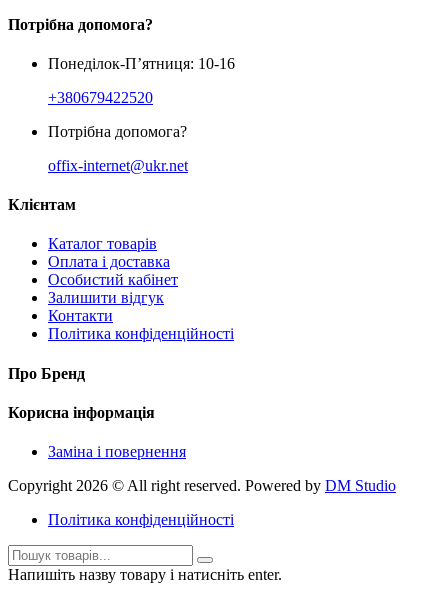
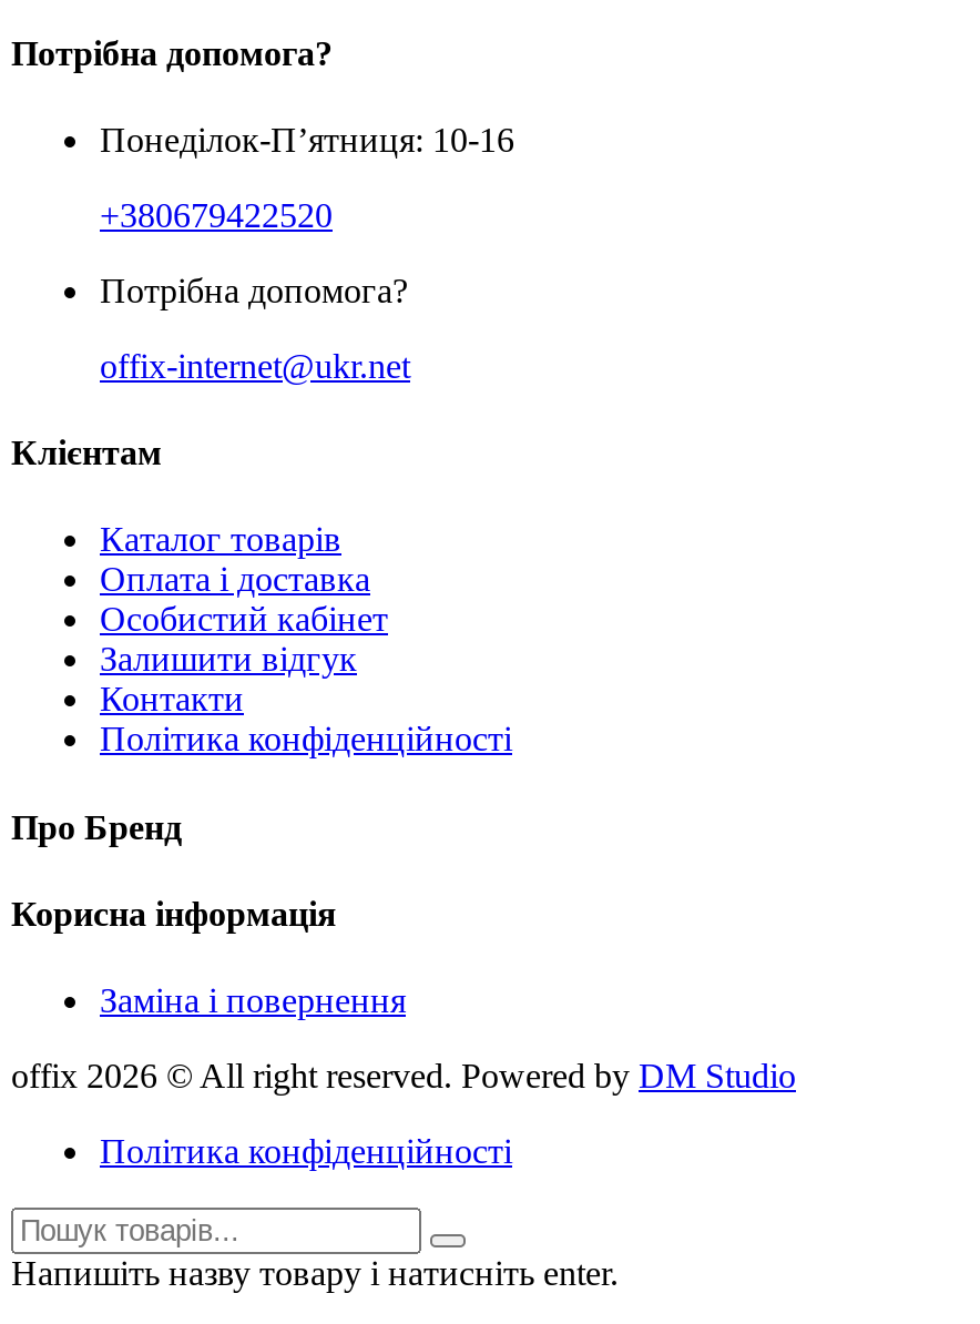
- Copyright 2026 © All right reserved. Powered by DM Studio
+ offix 2026 © All right reserved. Powered by DM Studio
